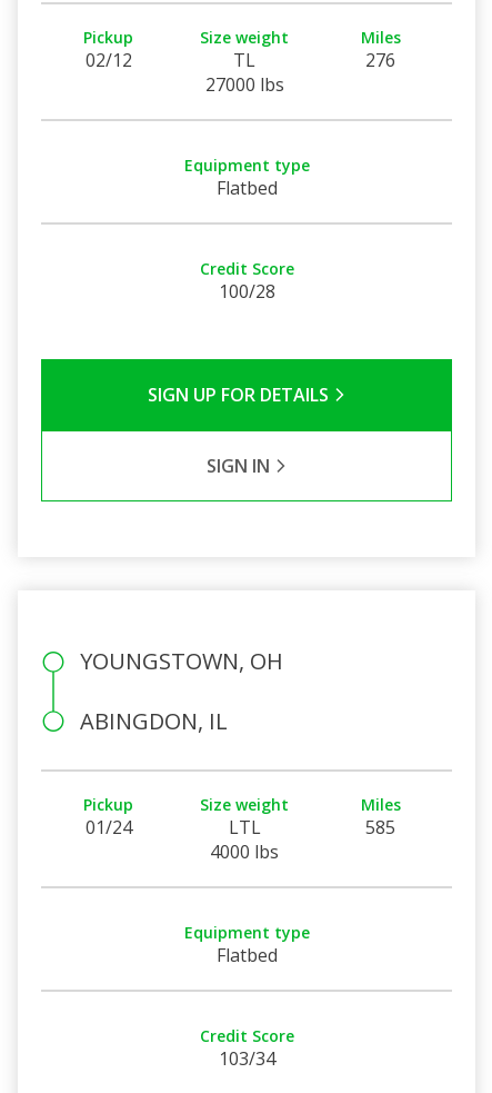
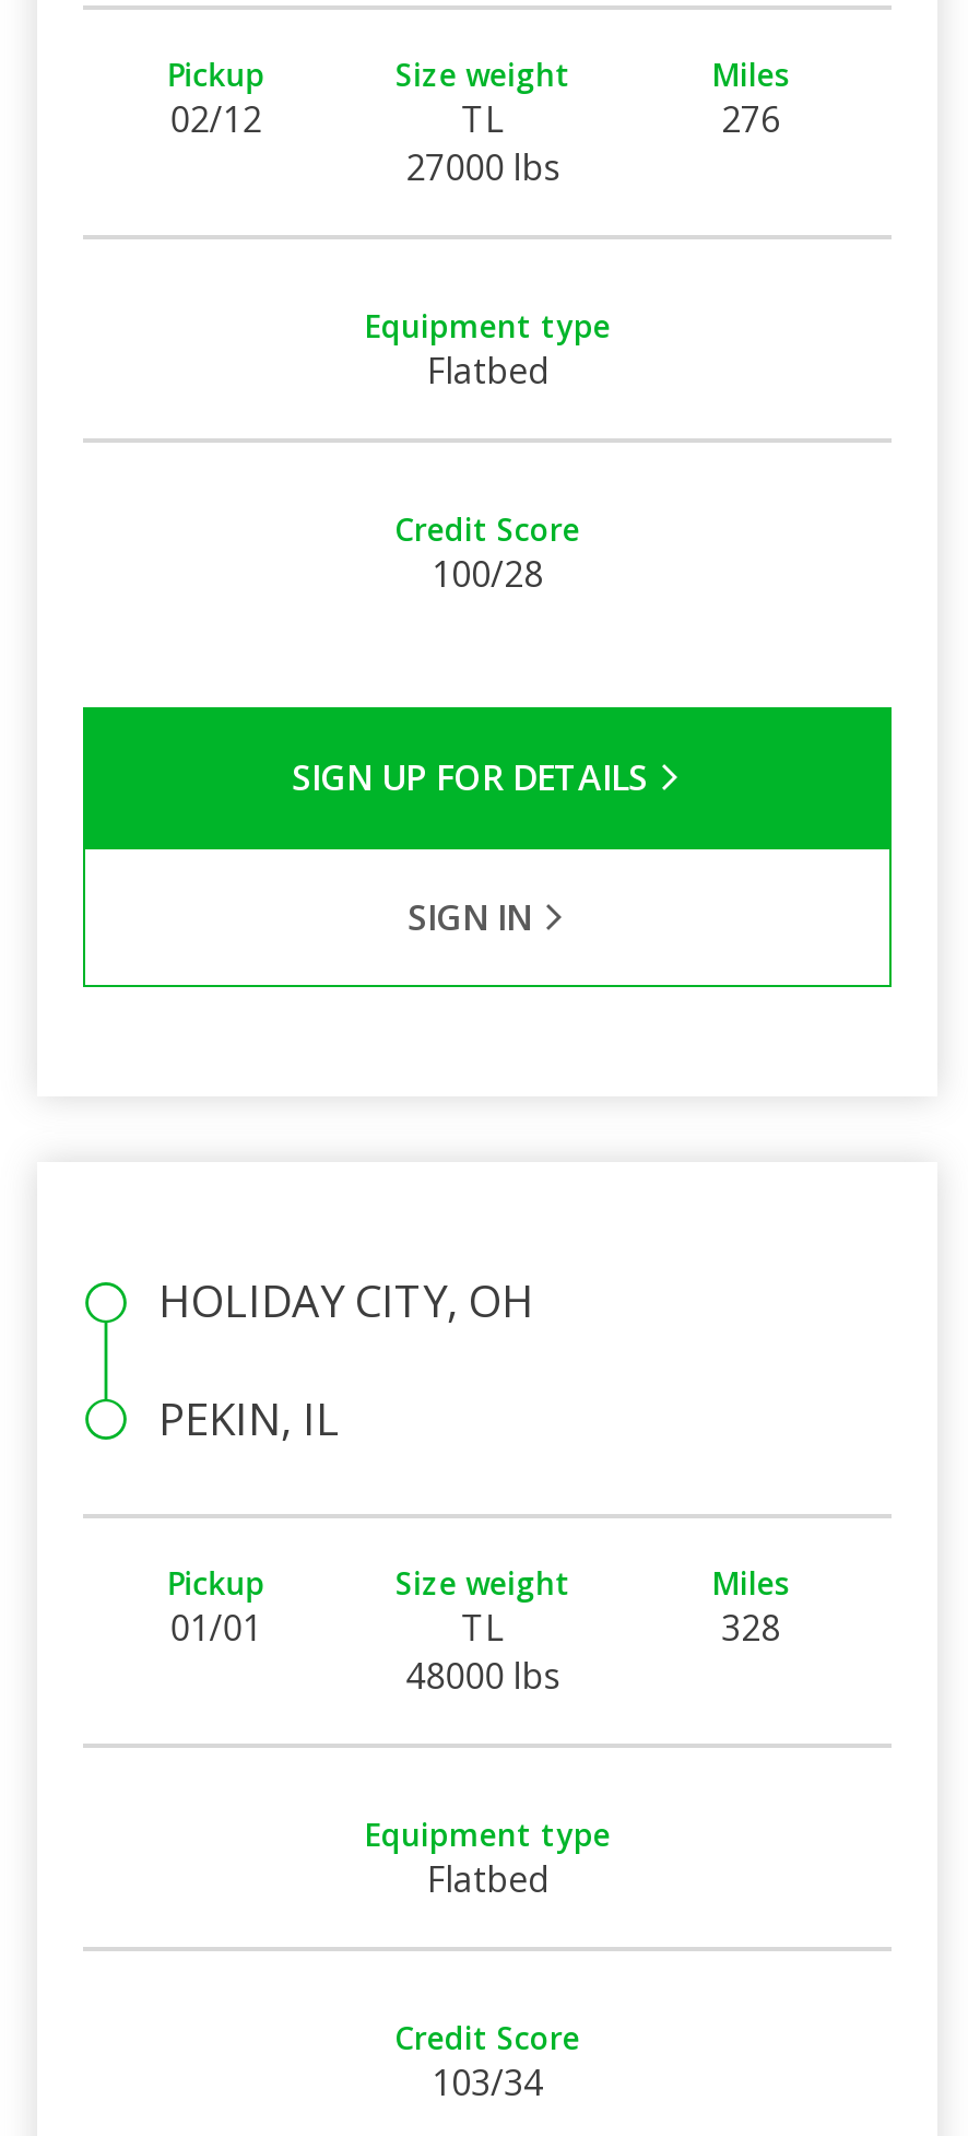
- YOUNGSTOWN, OH
+ HOLIDAY CITY, OH

- ABINGDON, IL
+ PEKIN, IL

- 01/24
+ 01/01

- LTL
- 4000 lbs
+ TL
+ 48000 lbs

- 585
+ 328
